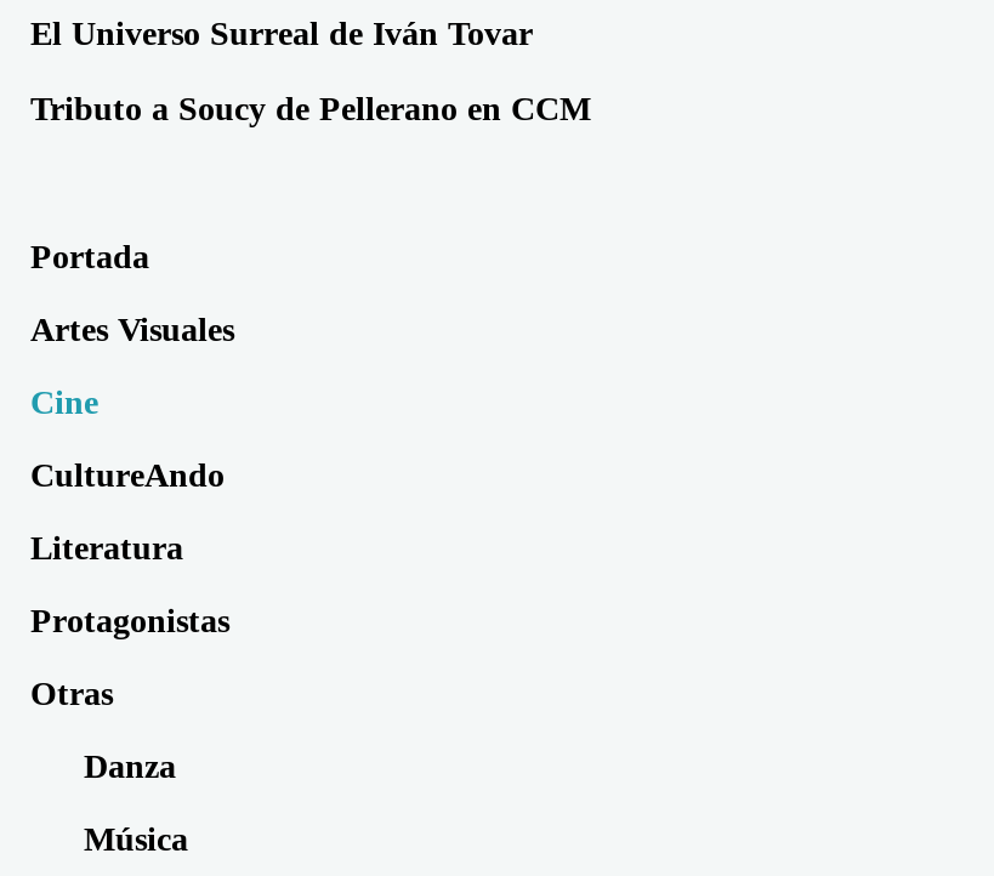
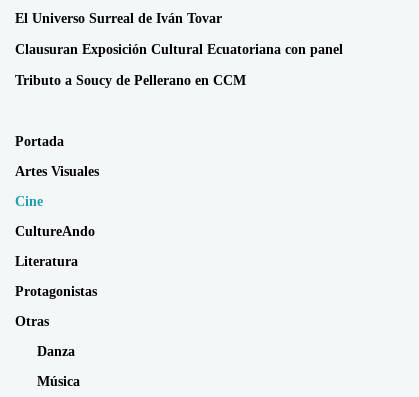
+ Clausuran Exposición Cultural Ecuatoriana con panel
